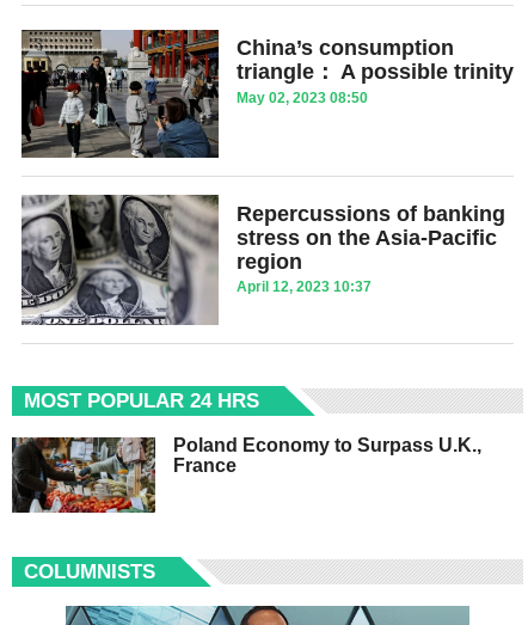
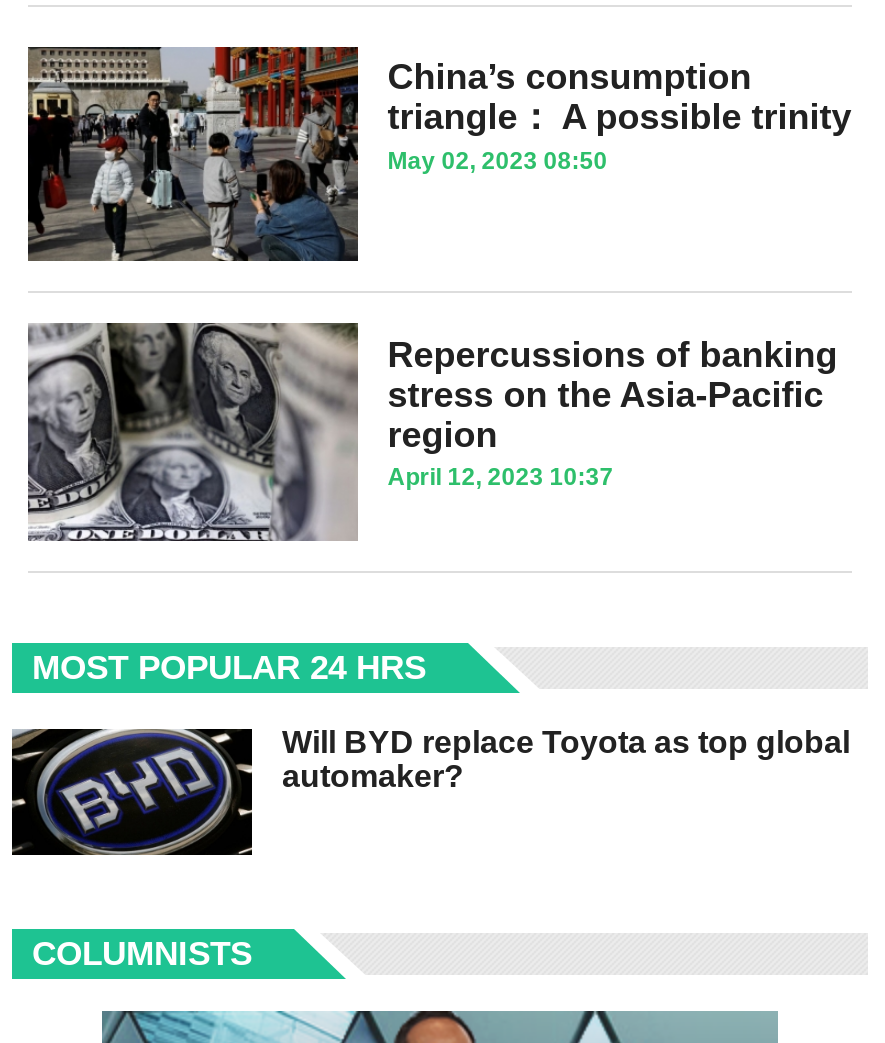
- [image]
- Poland Economy to Surpass U.K.,
- France
+ [image]
+ Will BYD replace Toyota as top global
+ automaker?
